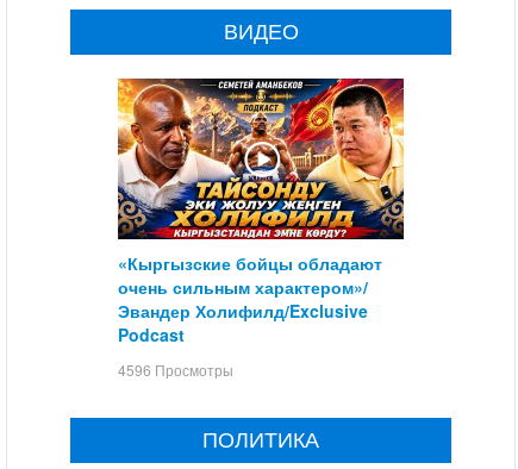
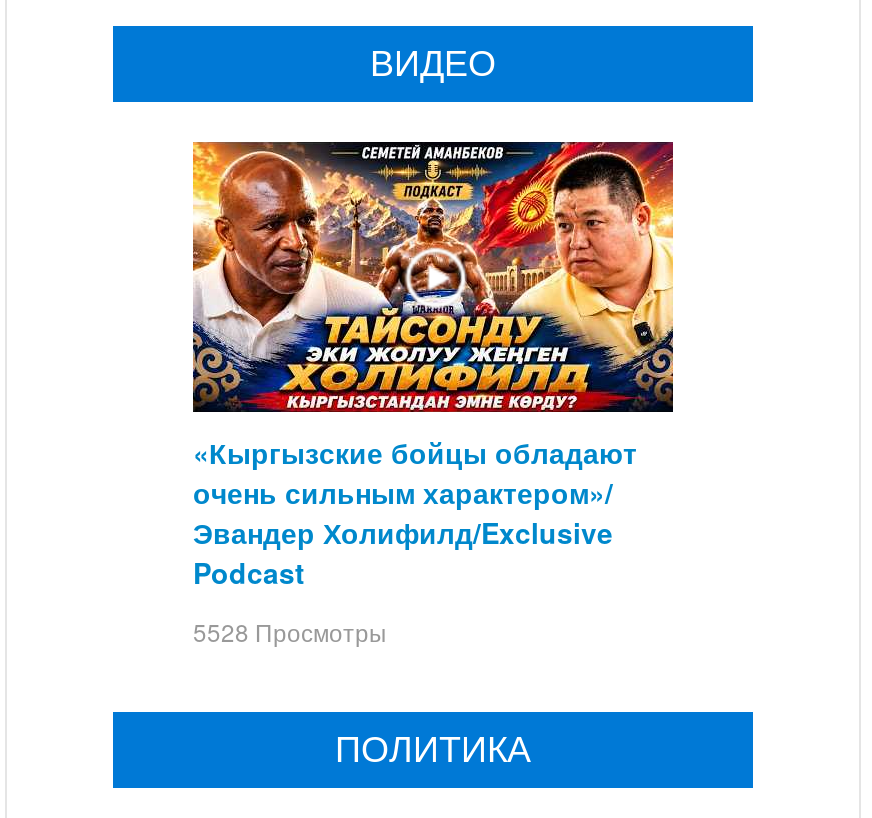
- 4596 Просмотры
+ 5528 Просмотры
